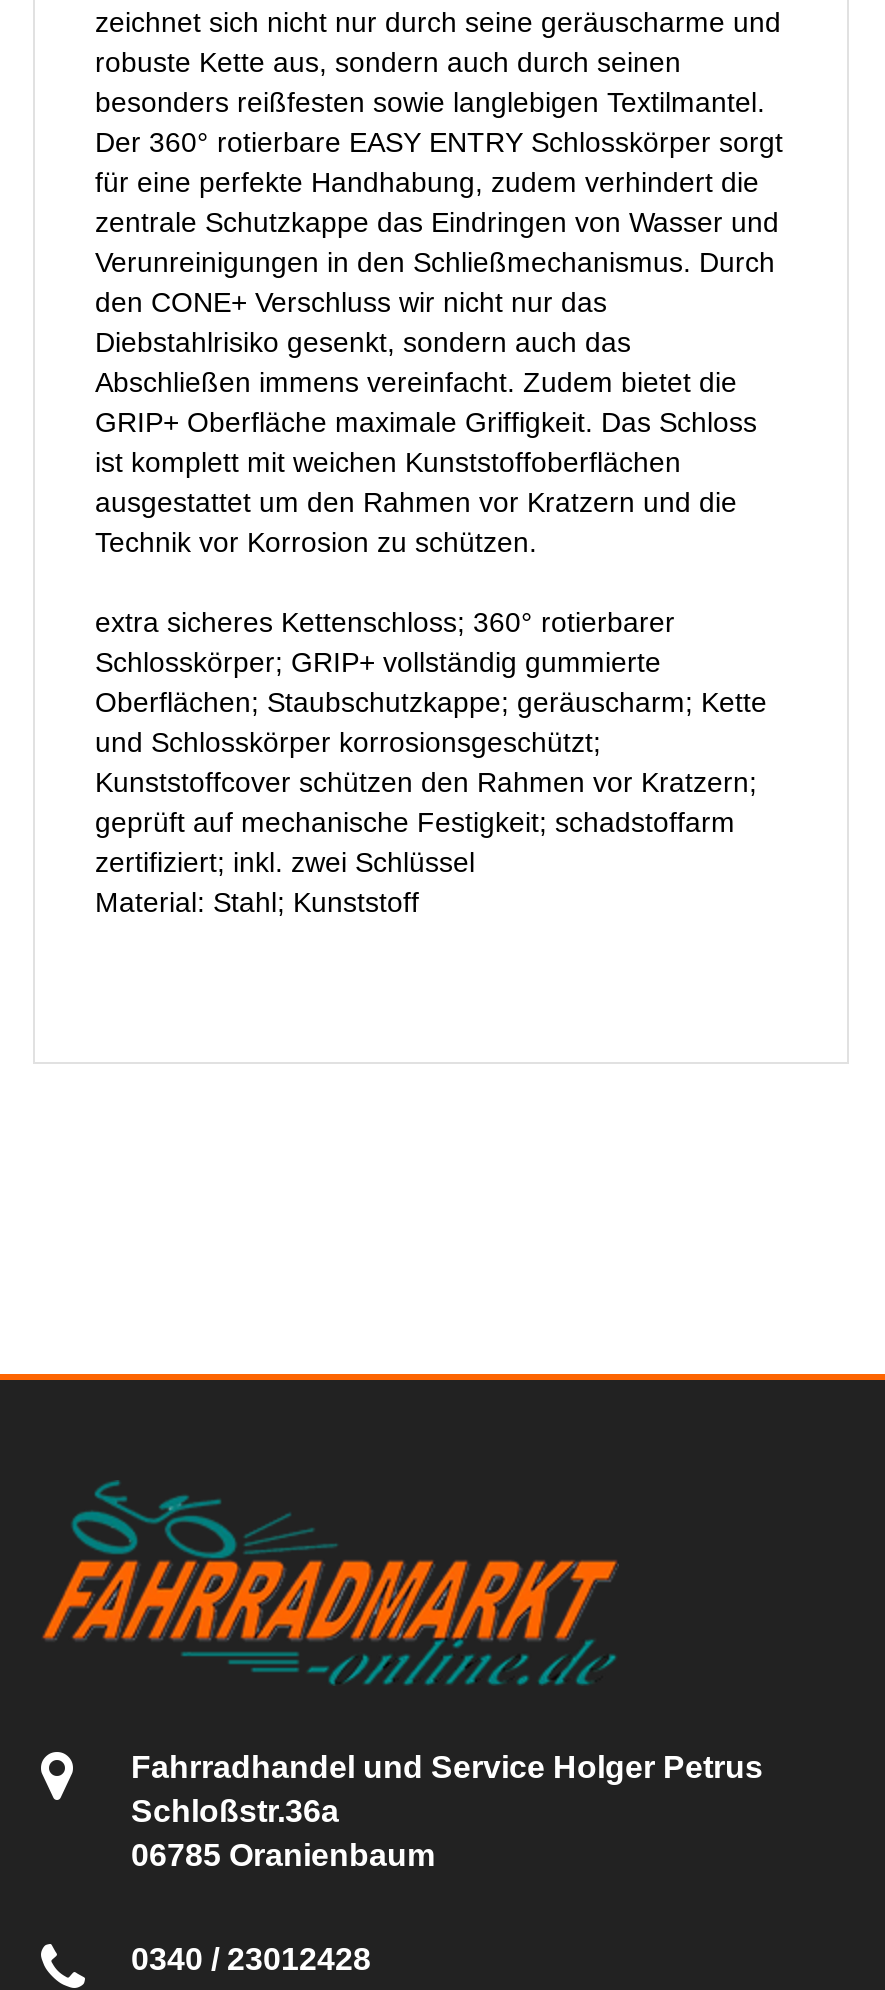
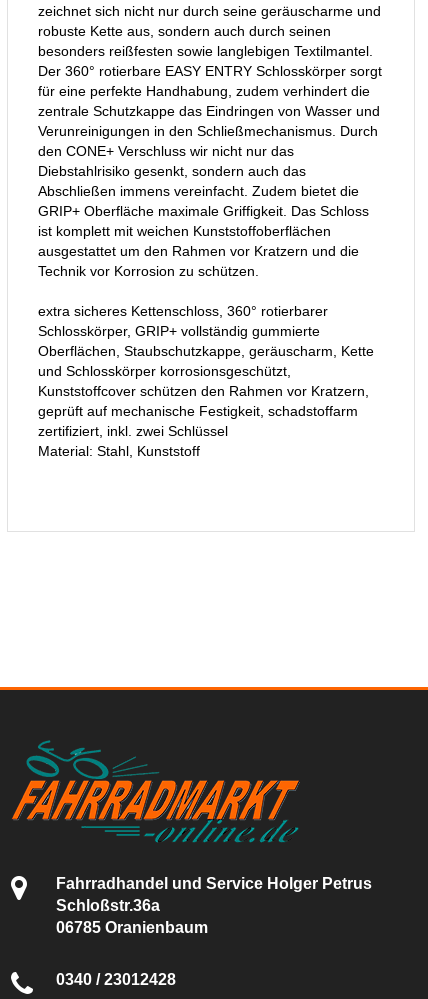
- extra sicheres Kettenschloss; 360° rotierbarer
+ extra sicheres Kettenschloss, 360° rotierbarer

- Schlosskörper; GRIP+ vollständig gummierte
+ Schlosskörper, GRIP+ vollständig gummierte

- Oberflächen; Staubschutzkappe; geräuscharm; Kette
+ Oberflächen, Staubschutzkappe, geräuscharm, Kette

- und Schlosskörper korrosionsgeschützt;
+ und Schlosskörper korrosionsgeschützt,

- Kunststoffcover schützen den Rahmen vor Kratzern;
+ Kunststoffcover schützen den Rahmen vor Kratzern,

- geprüft auf mechanische Festigkeit; schadstoffarm
+ geprüft auf mechanische Festigkeit, schadstoffarm

- zertifiziert; inkl. zwei Schlüssel
+ zertifiziert, inkl. zwei Schlüssel

- Material: Stahl; Kunststoff
+ Material: Stahl, Kunststoff
